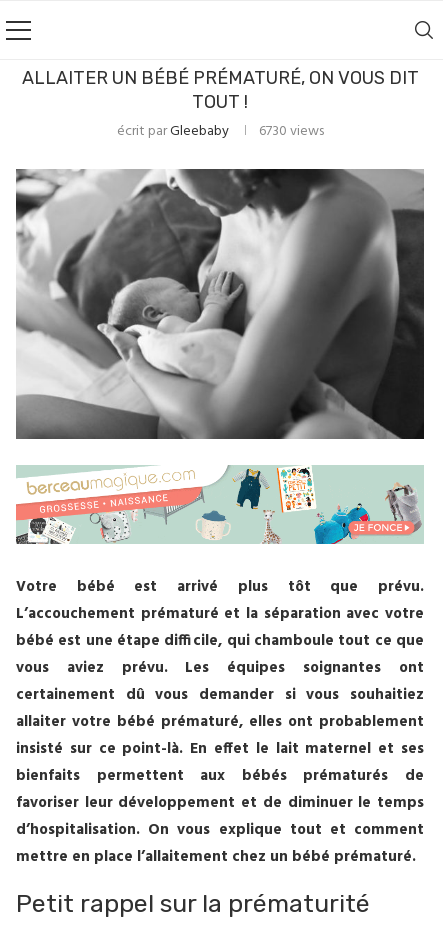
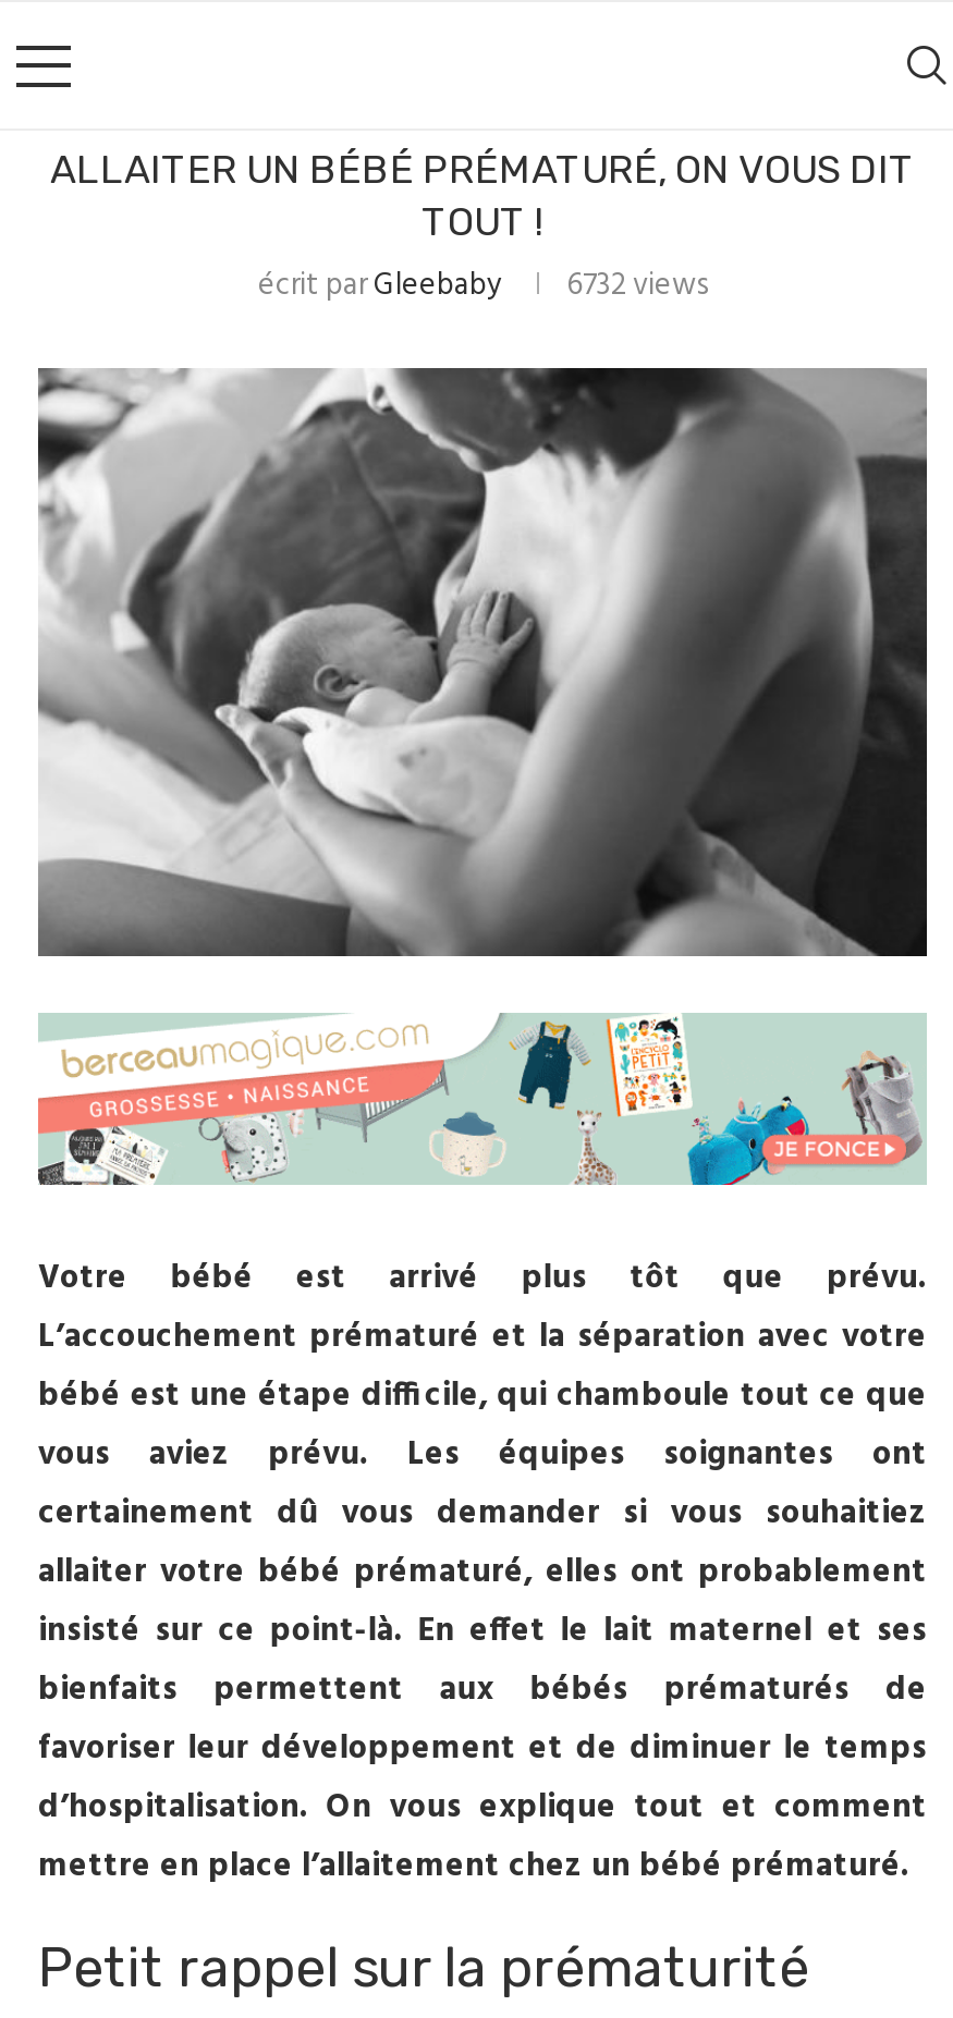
- écrit parGleebaby 6730 views
+ écrit parGleebaby 6732 views
